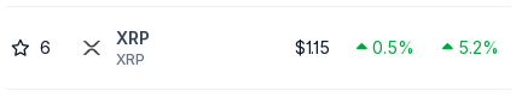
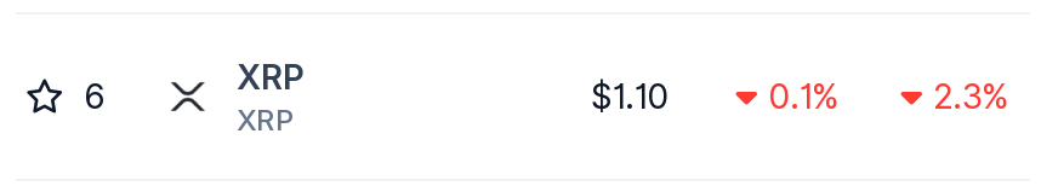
- $1.15
+ $1.10

- 0.5%
+ 0.1%

- 5.2%
+ 2.3%
